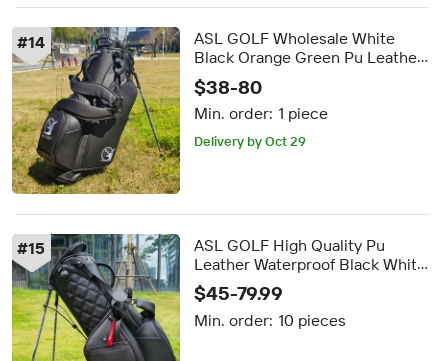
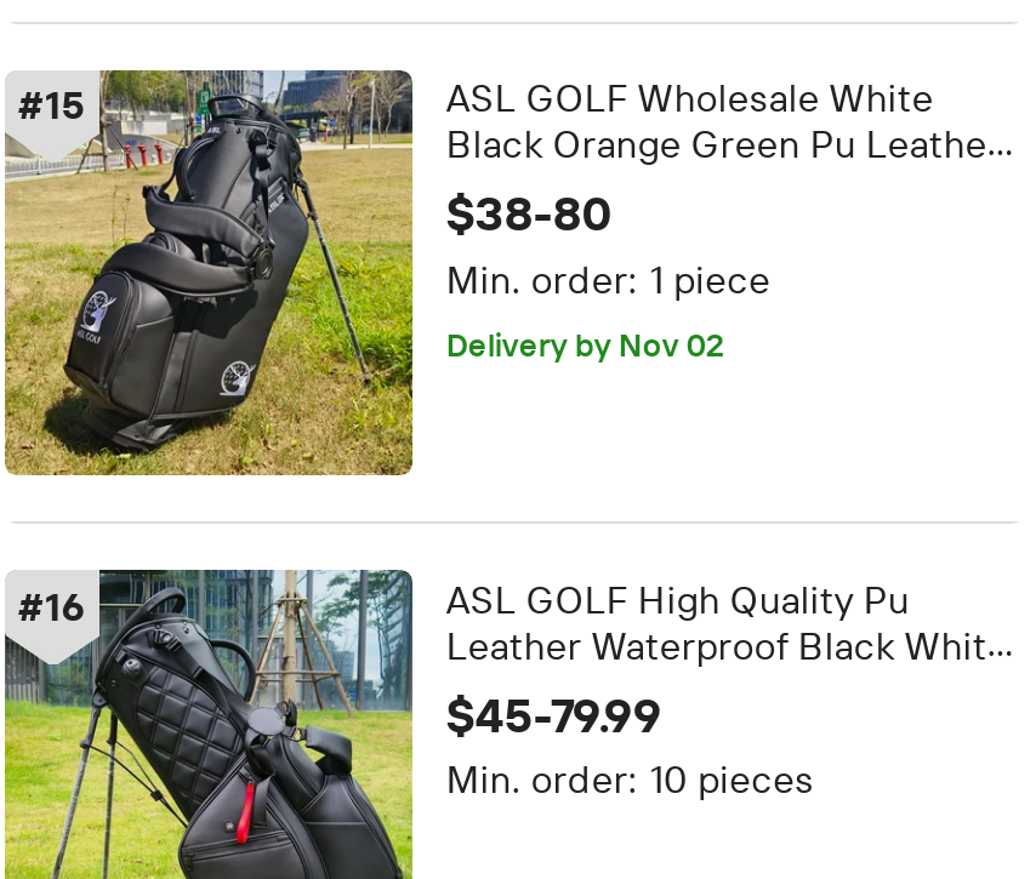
- #14
+ #15

- Delivery by Oct 29
+ Delivery by Nov 02

- #15
+ #16
